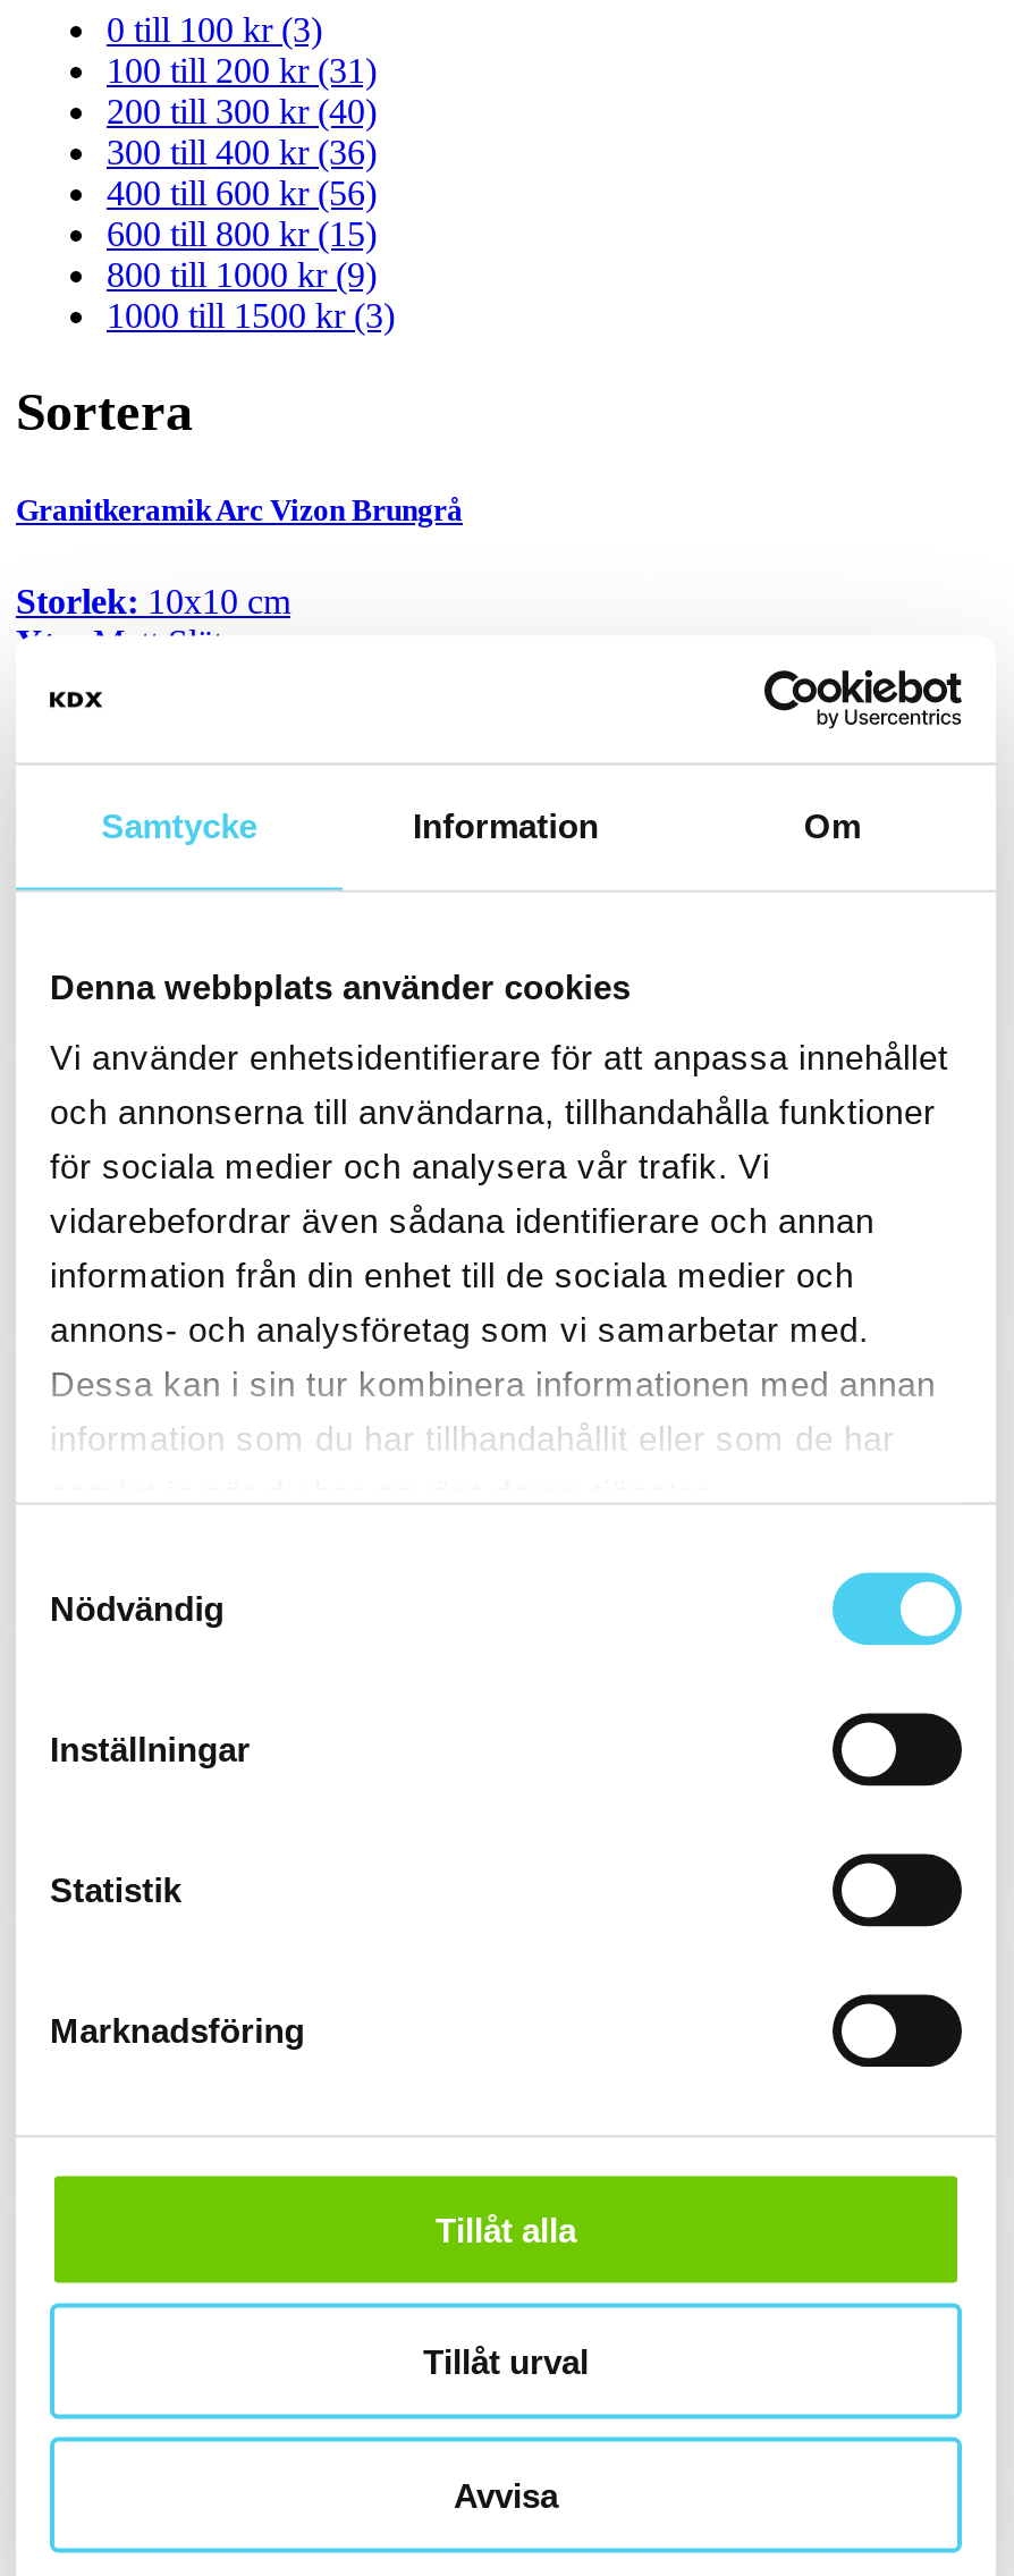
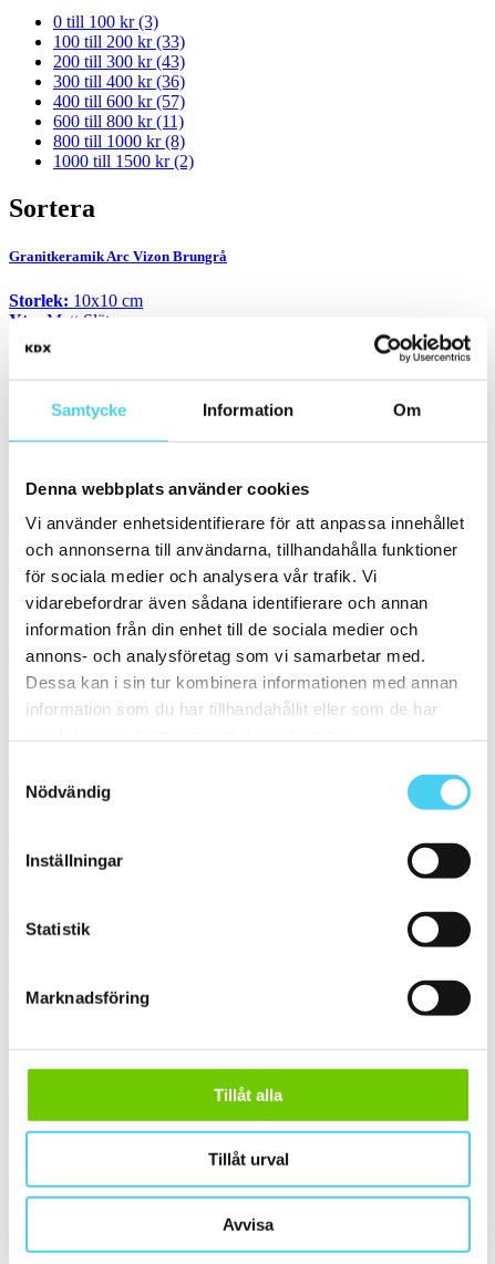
- 100 till 200 kr(31)
+ 100 till 200 kr(33)

- 200 till 300 kr (40)
+ 200 till 300 kr (43)

- 400 till 600 kr (56)
+ 400 till 600 kr (57)

- 600 till 800 kr (15)
+ 600 till 800 kr (11)

- 800 till 1000 kr (9)
+ 800 till 1000 kr (8)

- 1000 till 1500 kr (3)
+ 1000 till 1500 kr (2)
